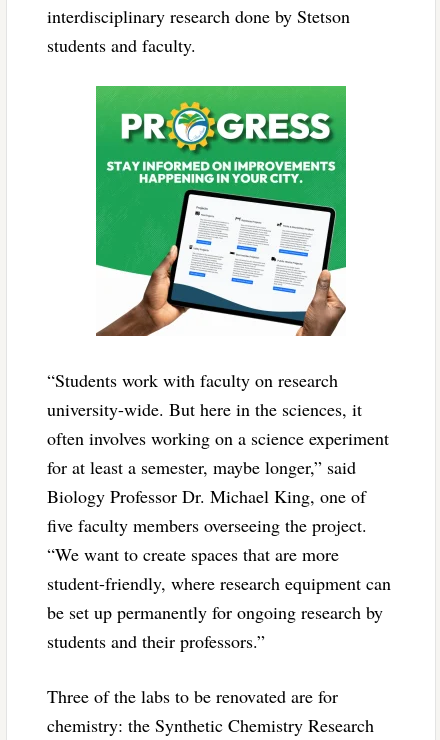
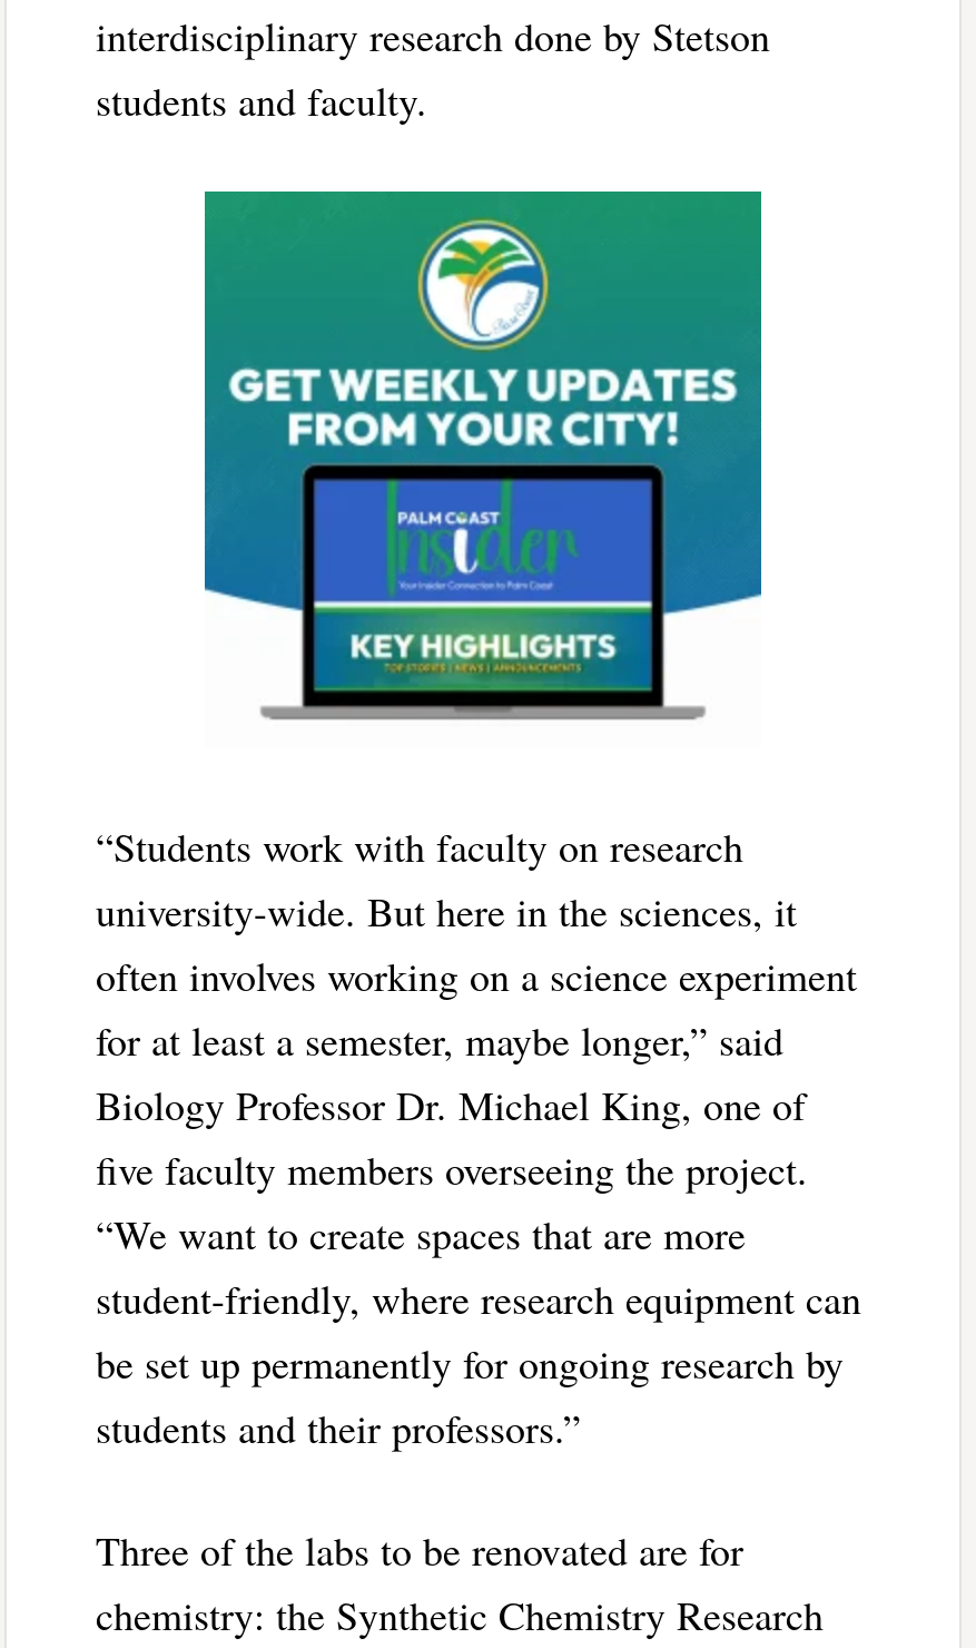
- [image]
+ [image]
